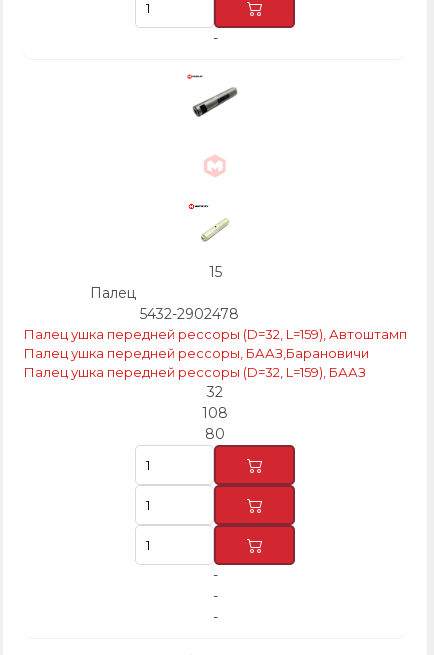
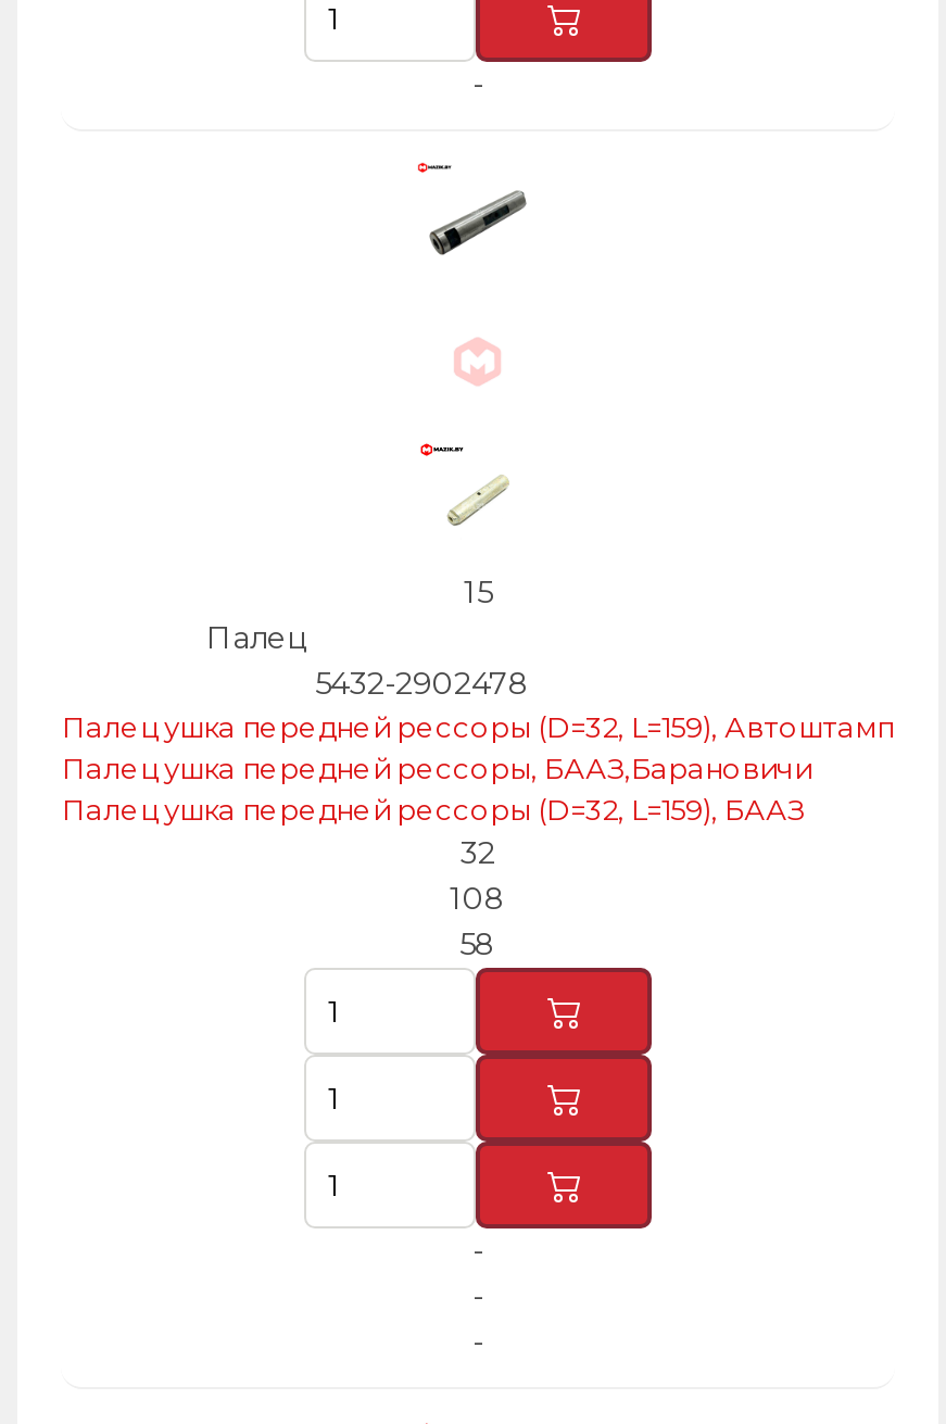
- 80
+ 58
